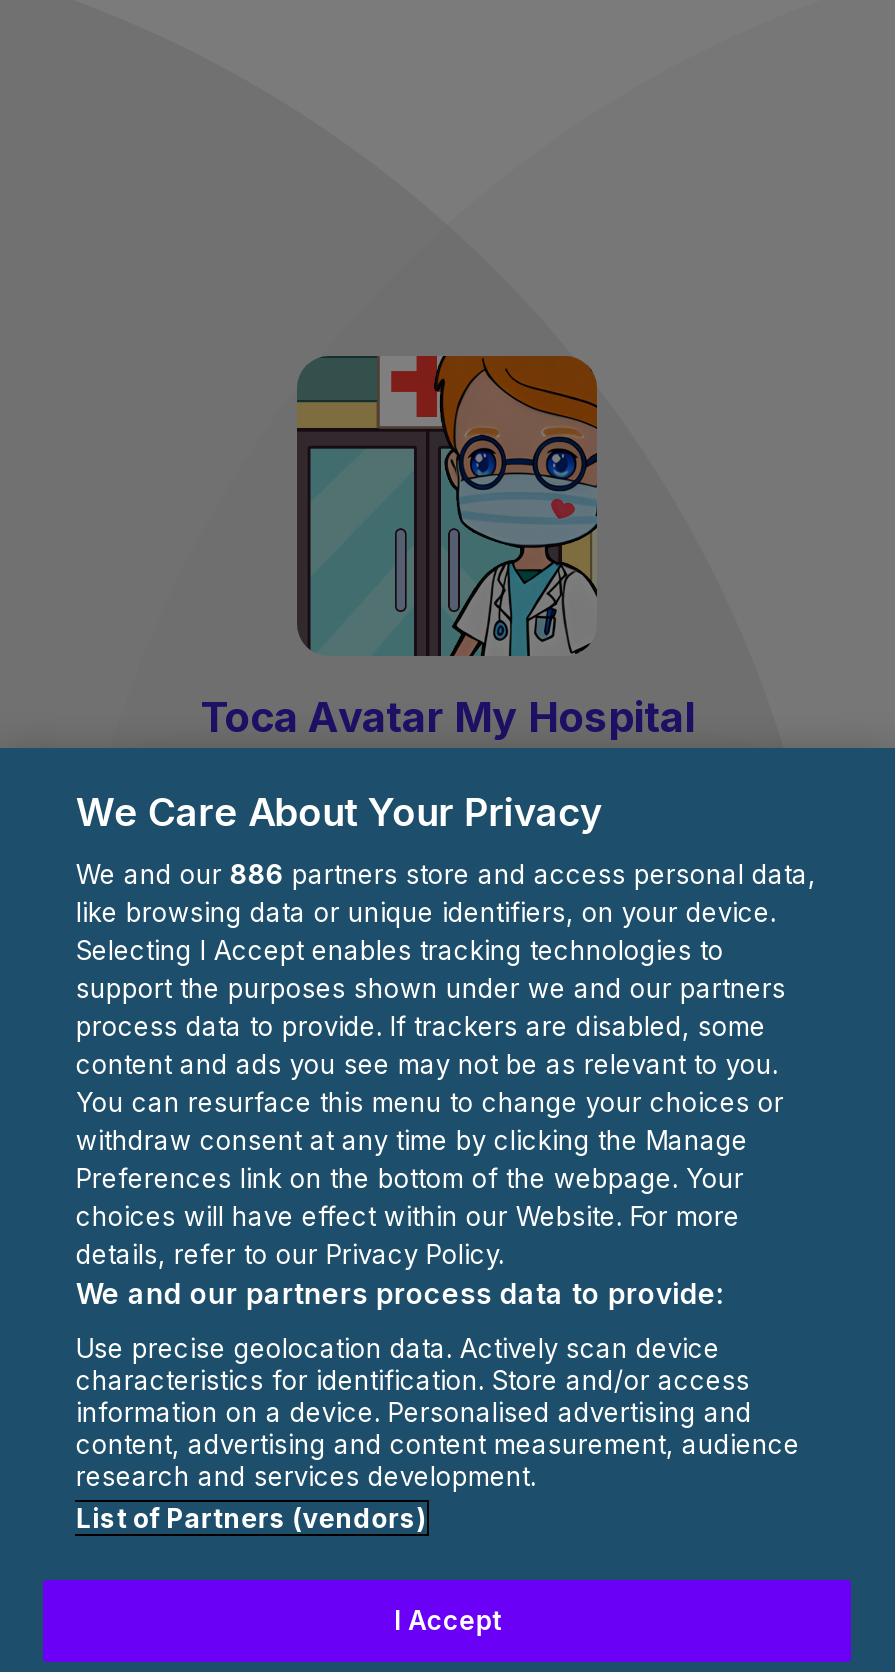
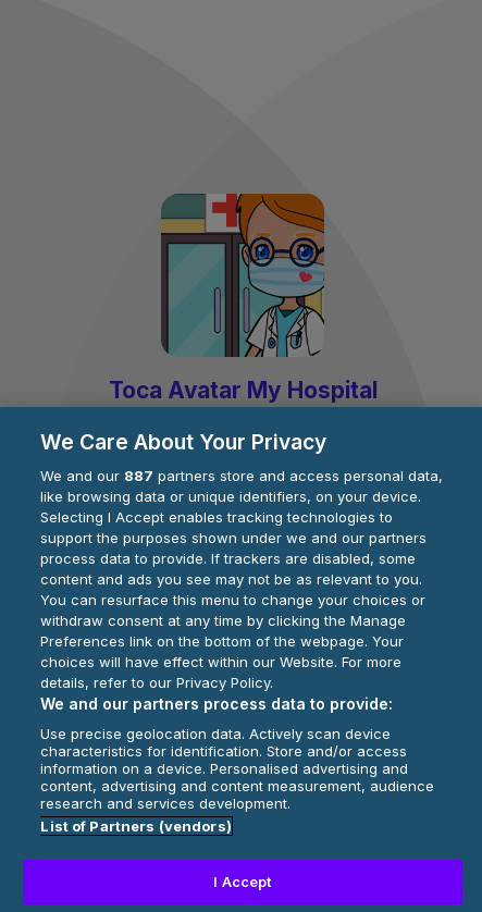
- We and our 886 partners store and access personal data,
+ We and our 887 partners store and access personal data,
